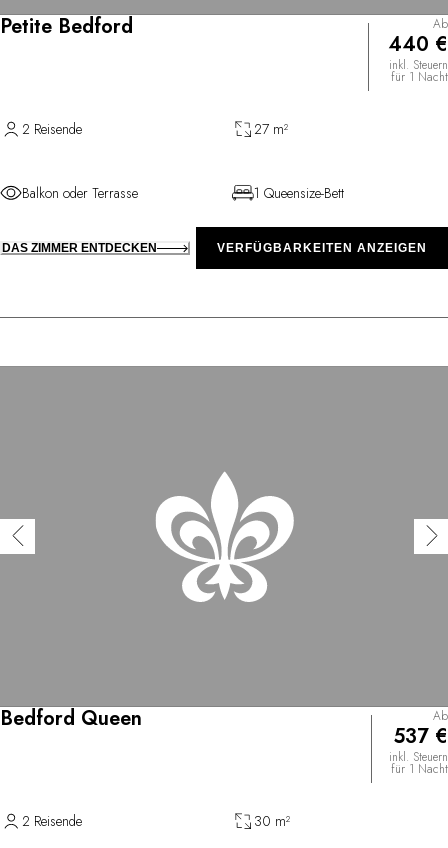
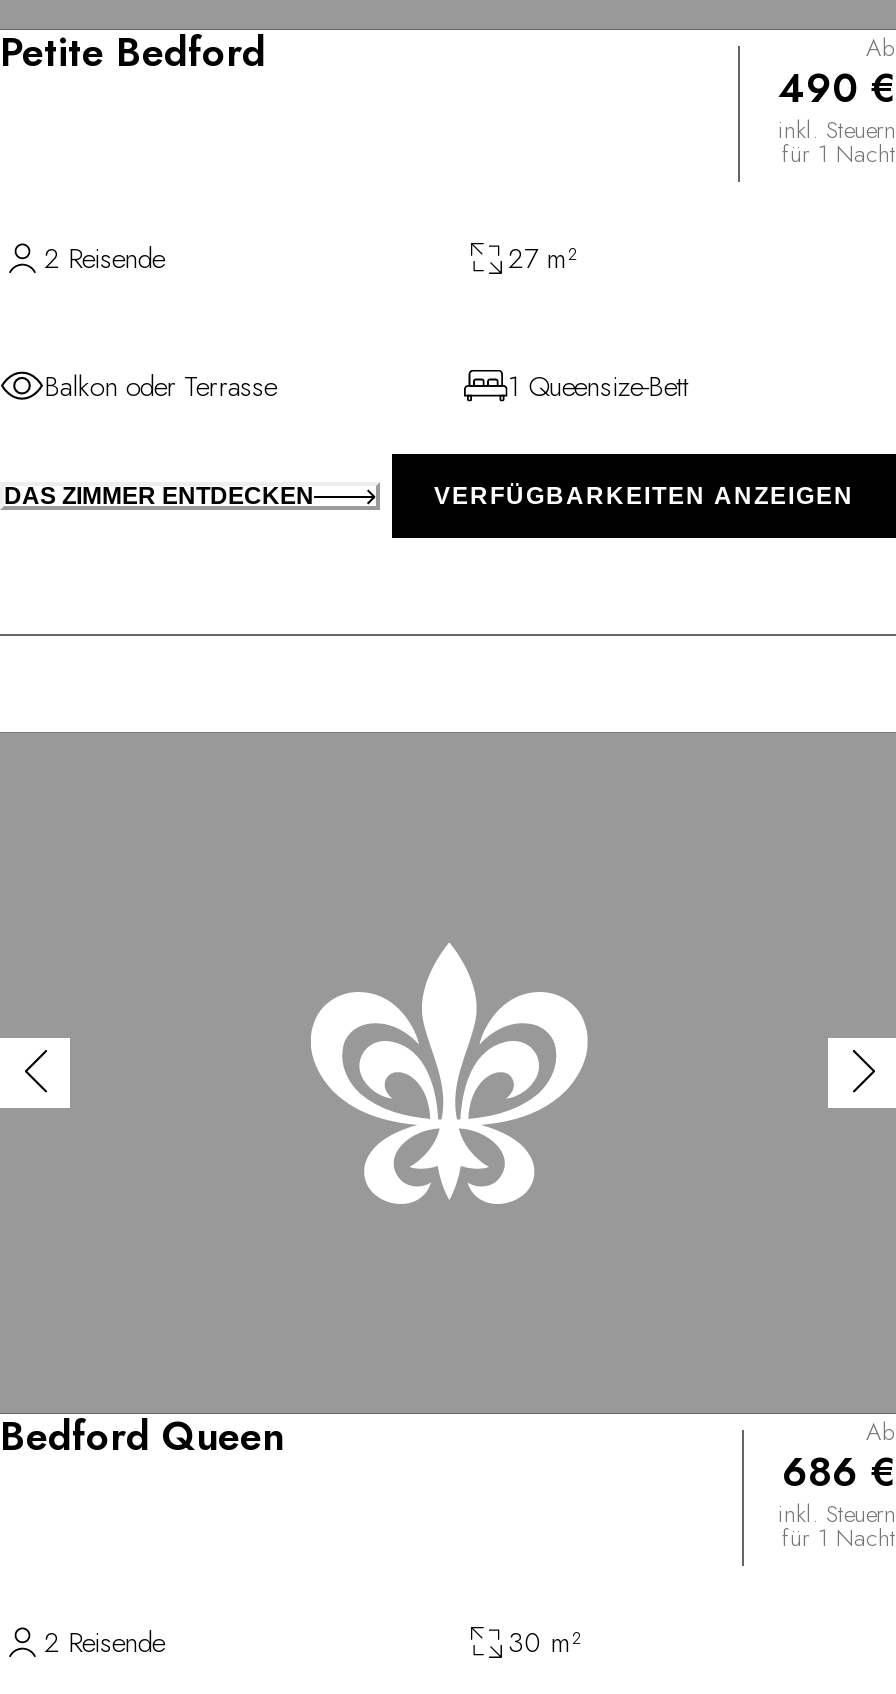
- 440 €
+ 490 €

- 537 €
+ 686 €
